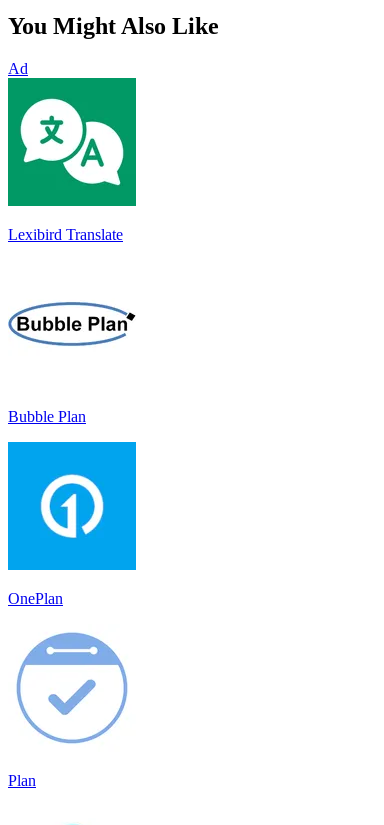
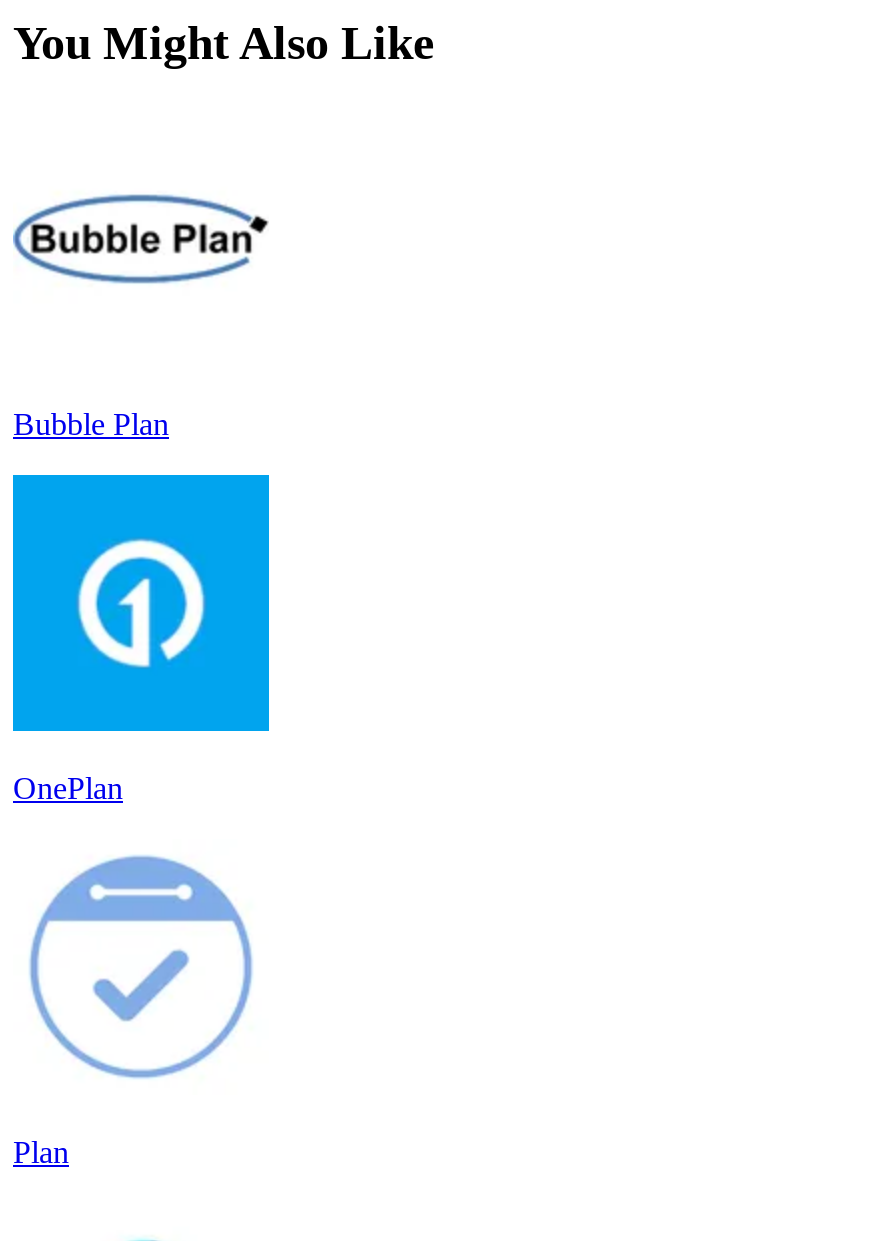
- Ad

- [image]
- Lexibird Translate
